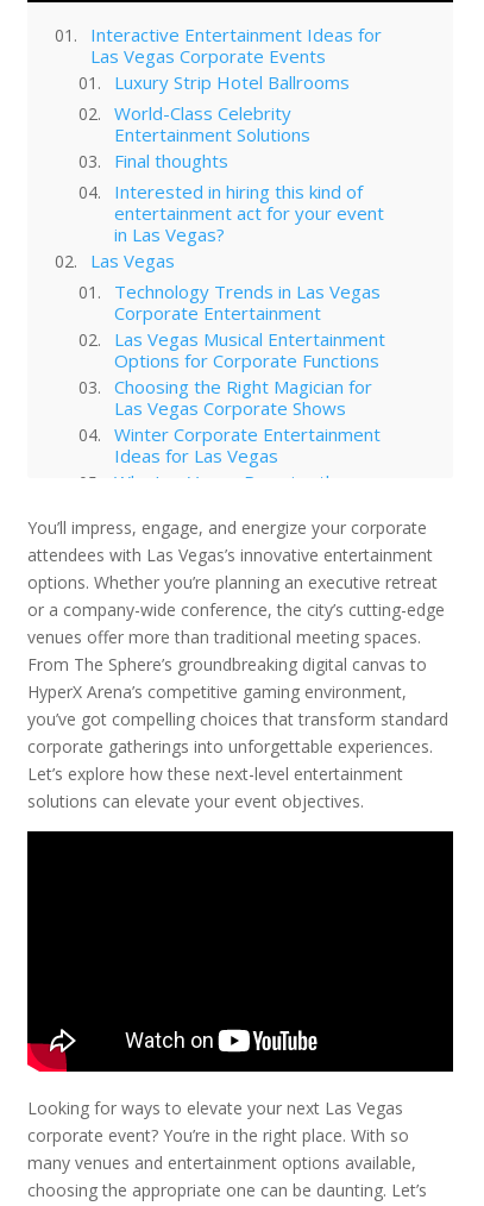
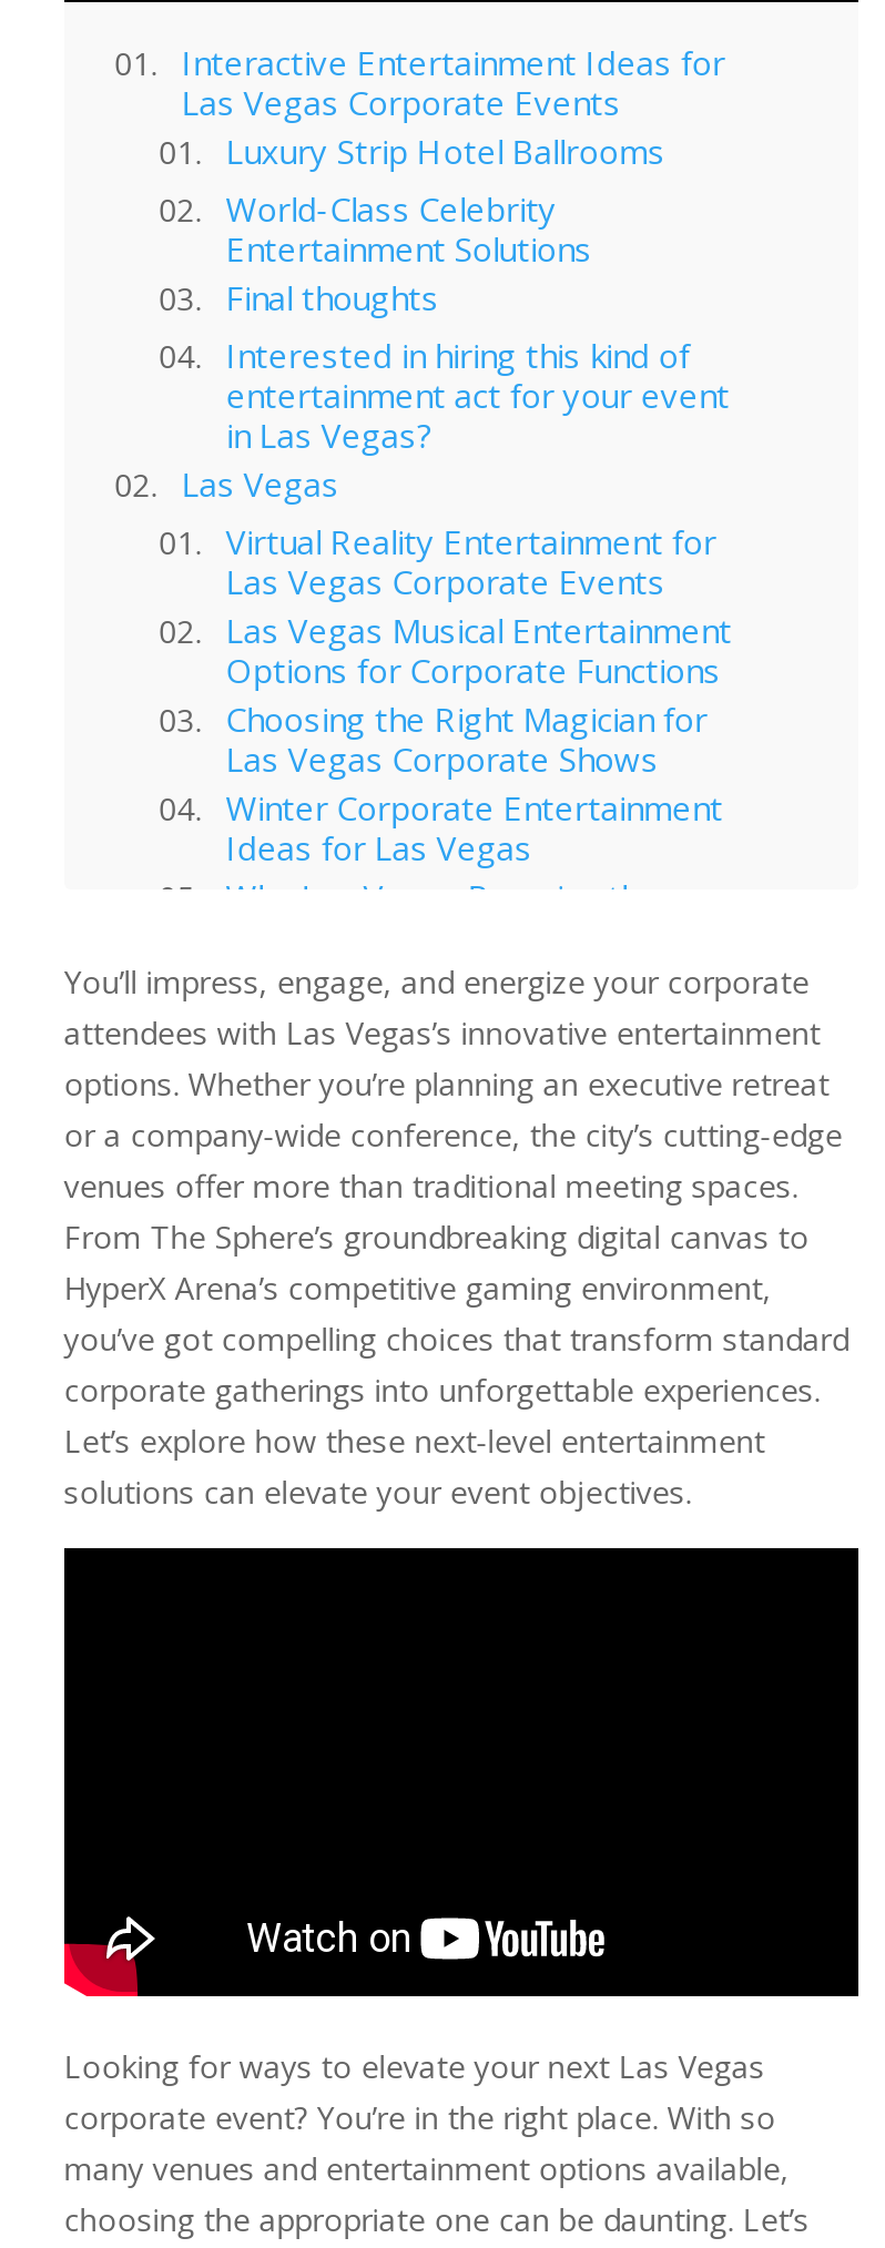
- Technology Trends in Las Vegas
- Corporate Entertainment
+ Virtual Reality Entertainment for
+ Las Vegas Corporate Events
